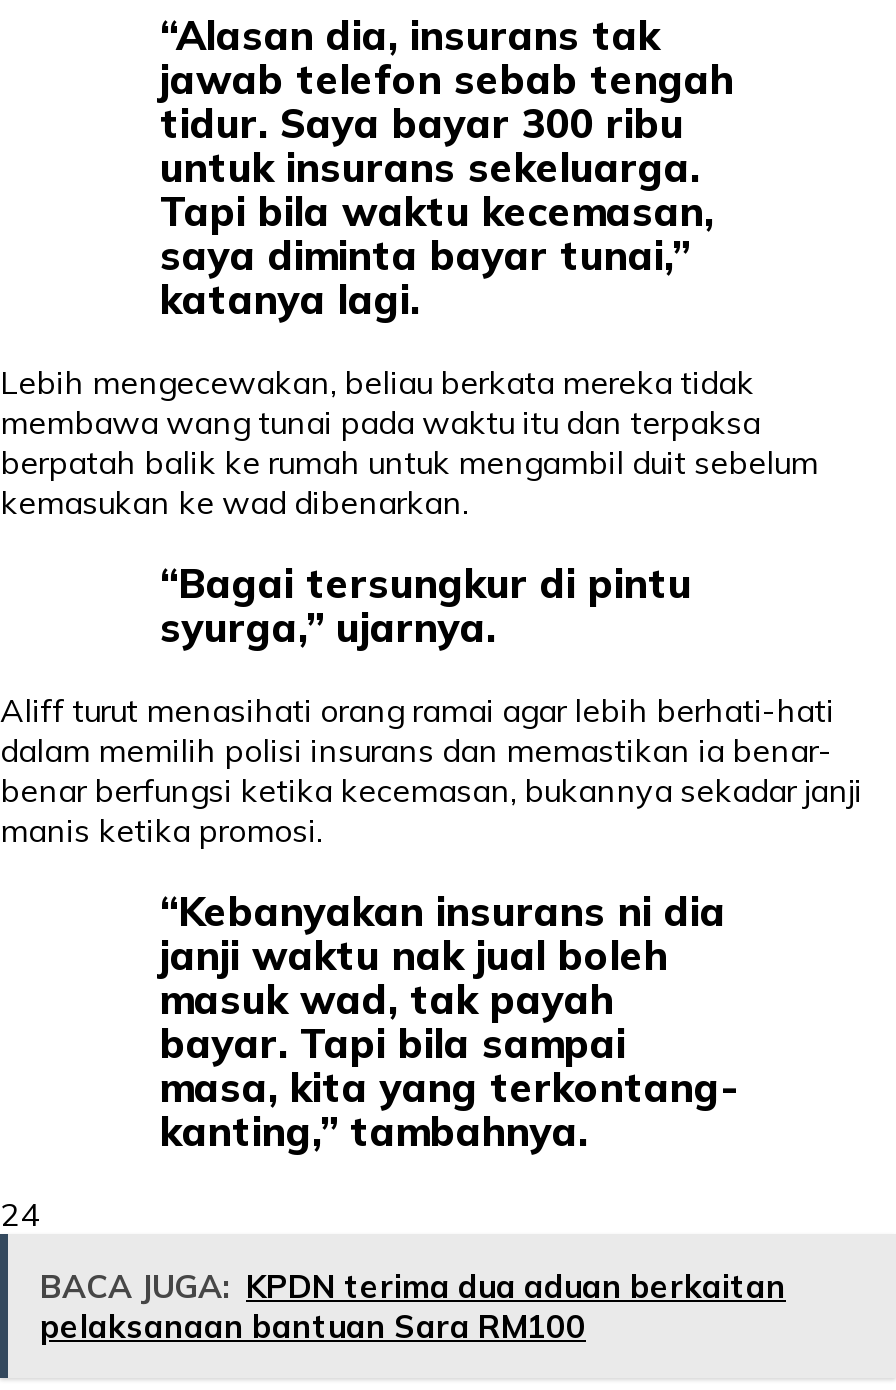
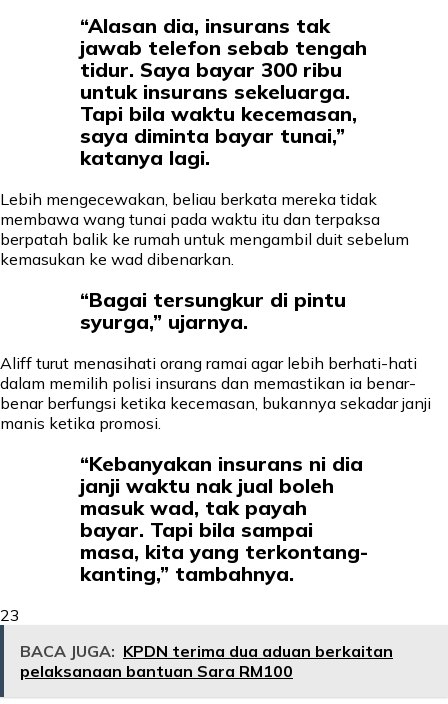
- 24
+ 23
